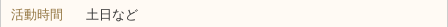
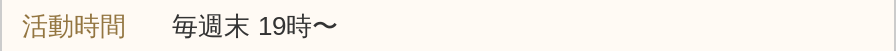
- 土日など
+ 毎週末 19時〜
